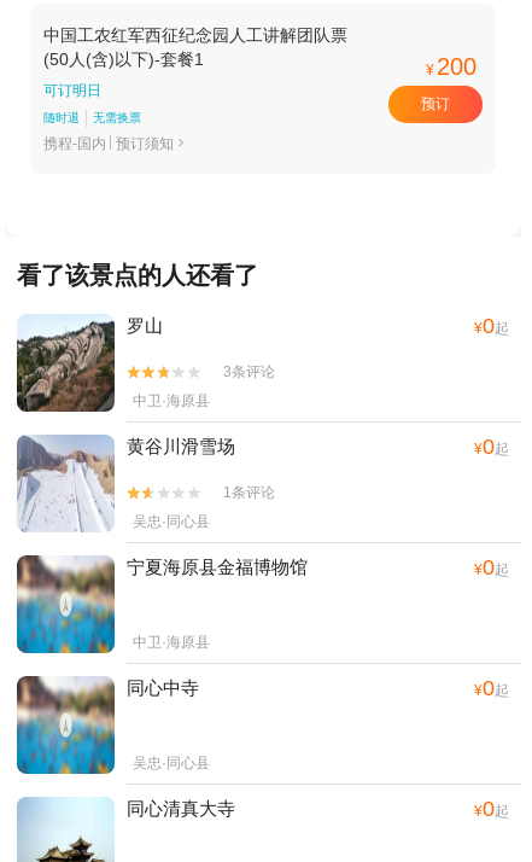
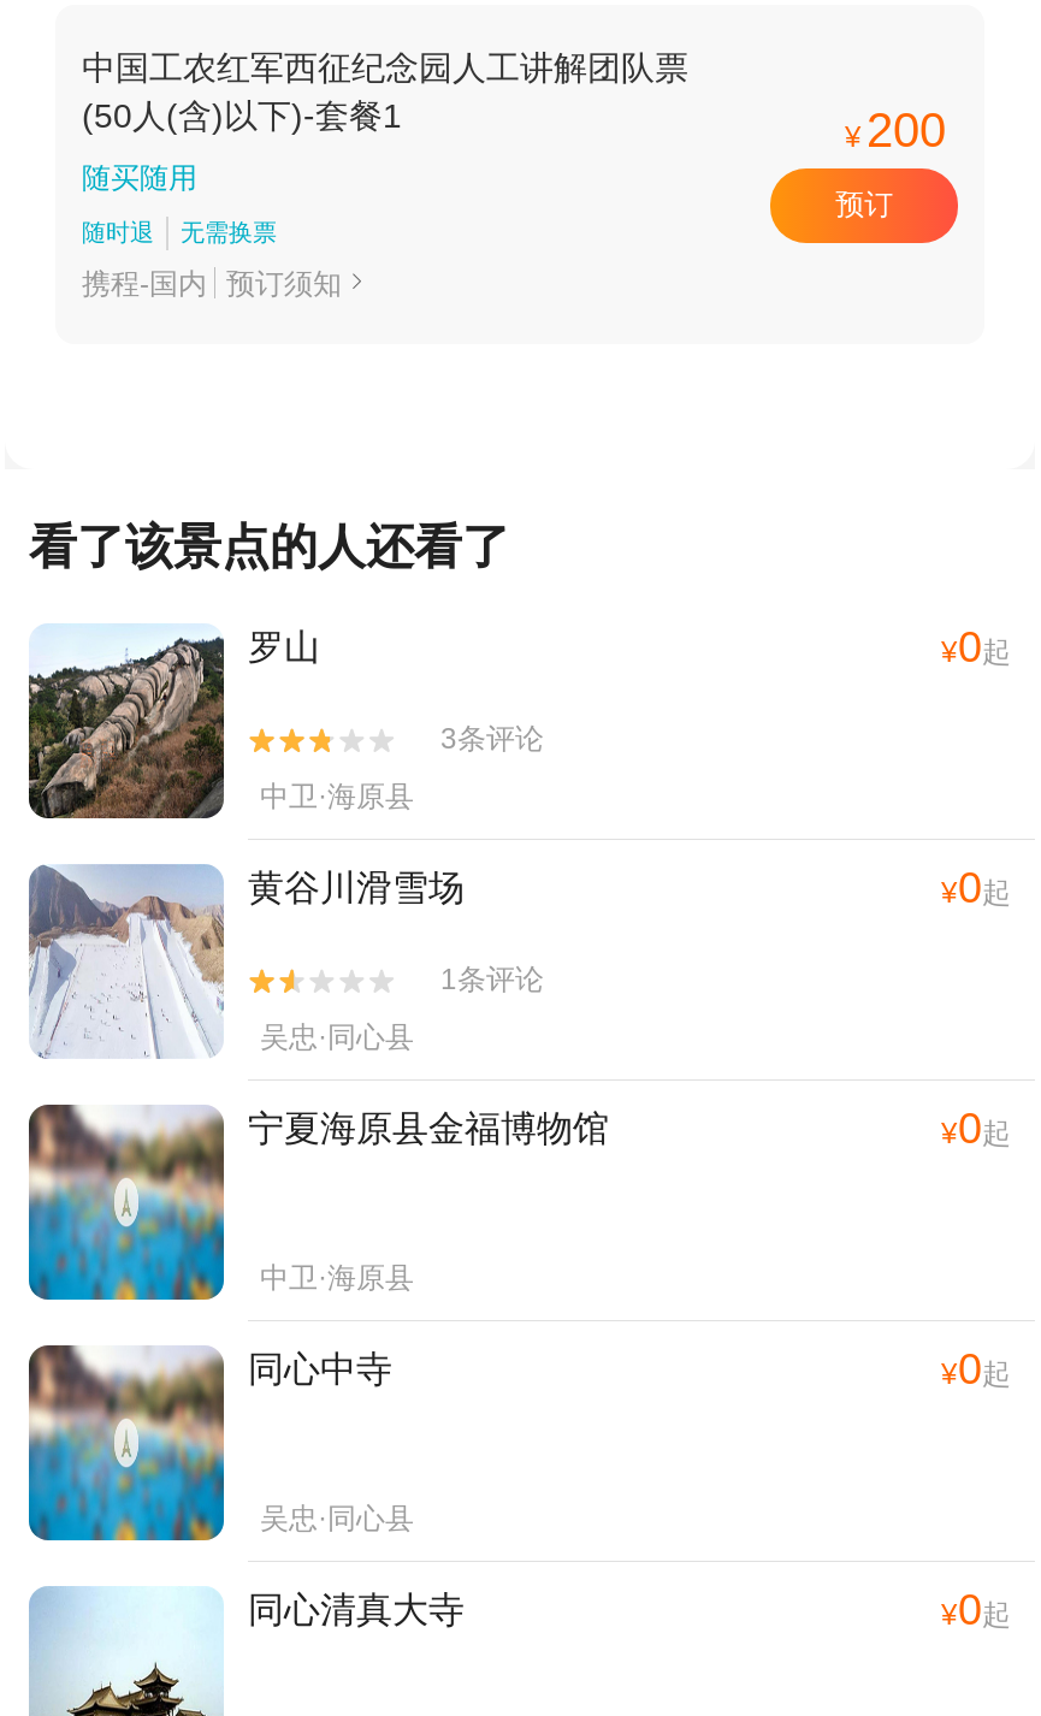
- 可订明日
+ 随买随用
